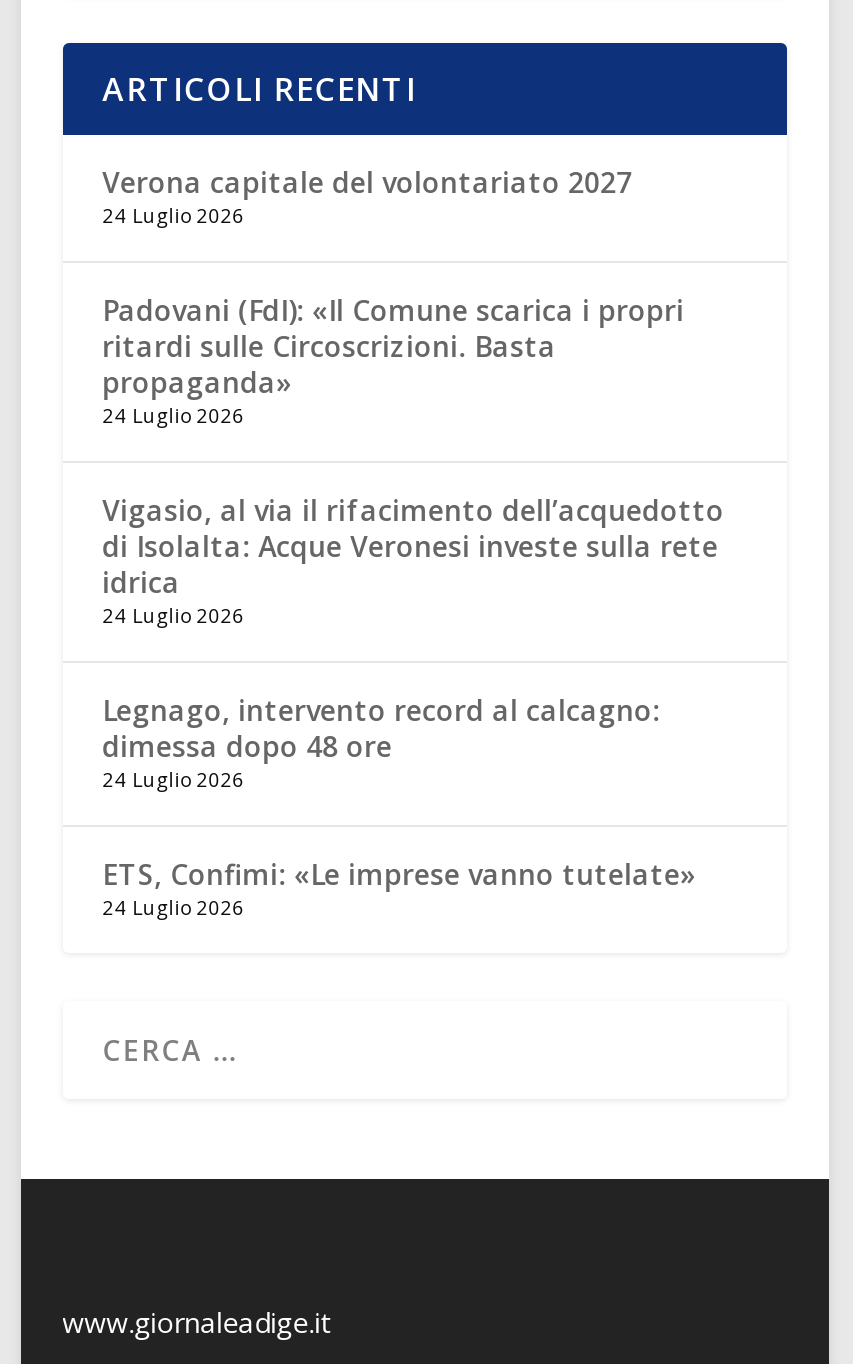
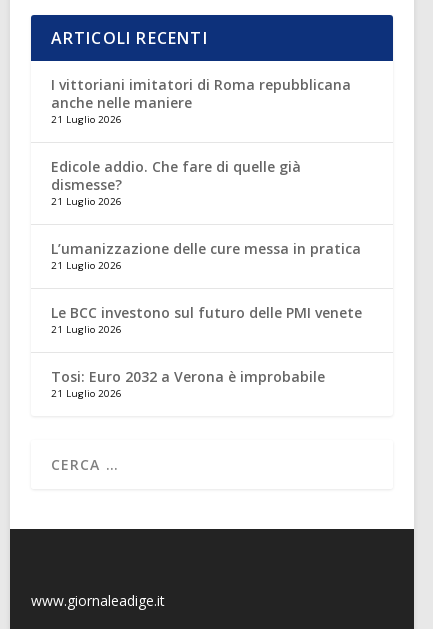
- Verona capitale del volontariato 2027
- 24 Luglio 2026
+ I vittoriani imitatori di Roma repubblicana
+ anche nelle maniere
+ 21 Luglio 2026

- Padovani (FdI): «Il Comune scarica i propri
- ritardi sulle Circoscrizioni. Basta
- propaganda»
- 24 Luglio 2026
+ Edicole addio. Che fare di quelle già
+ dismesse?
+ 21 Luglio 2026

- Vigasio, al via il rifacimento dell’acquedotto
- di Isolalta: Acque Veronesi investe sulla rete
- idrica
- 24 Luglio 2026
+ L’umanizzazione delle cure messa in pratica
+ 21 Luglio 2026

- Legnago, intervento record al calcagno:
- dimessa dopo 48 ore
- 24 Luglio 2026
+ Le BCC investono sul futuro delle PMI venete
+ 21 Luglio 2026

- ETS, Confimi: «Le imprese vanno tutelate»
- 24 Luglio 2026
+ Tosi: Euro 2032 a Verona è improbabile
+ 21 Luglio 2026
